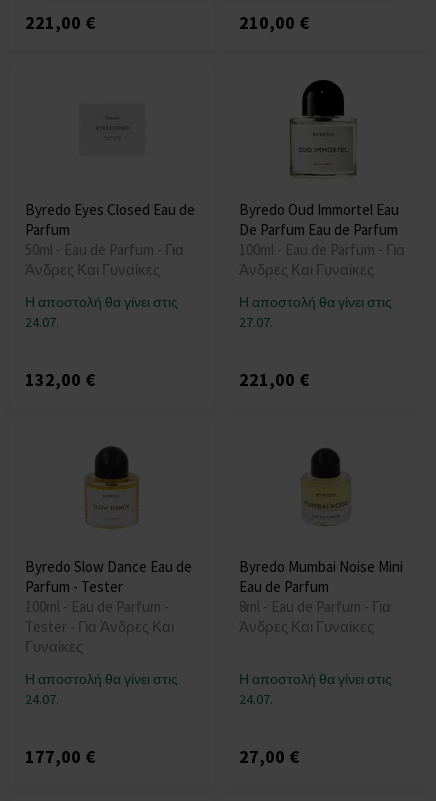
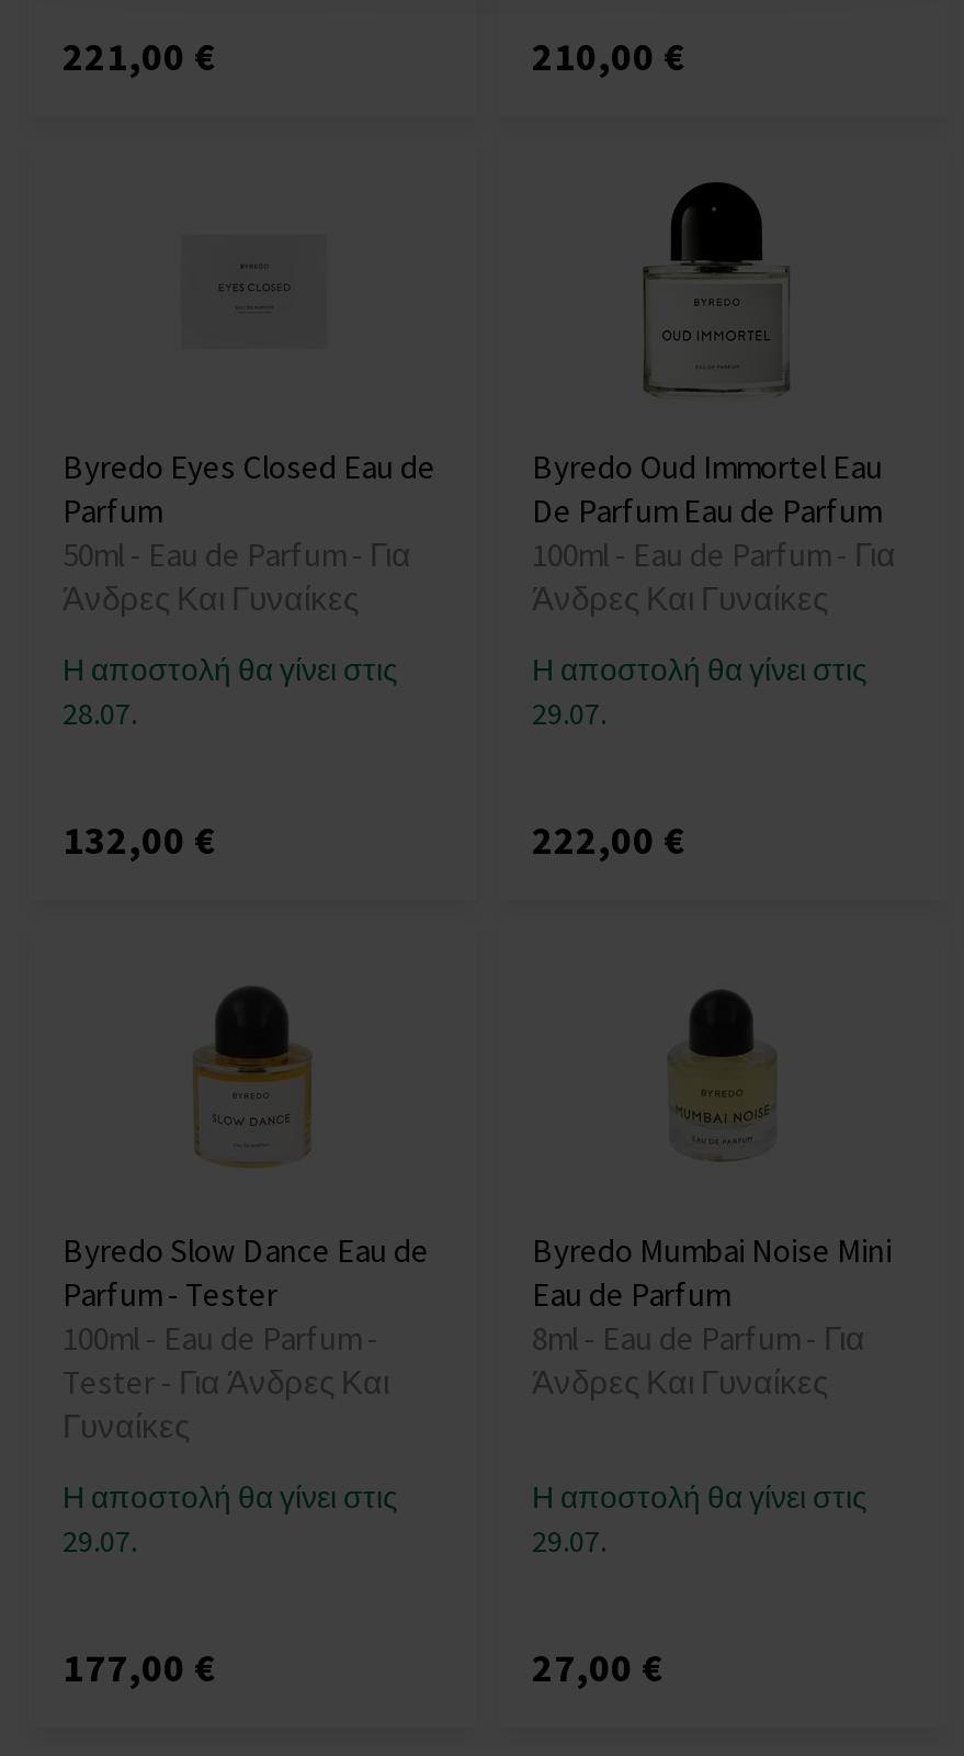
- 24.07.
+ 28.07.

- 27.07.
+ 29.07.

- 221,00 €
+ 222,00 €

- 24.07.
+ 29.07.

- 24.07.
+ 29.07.
